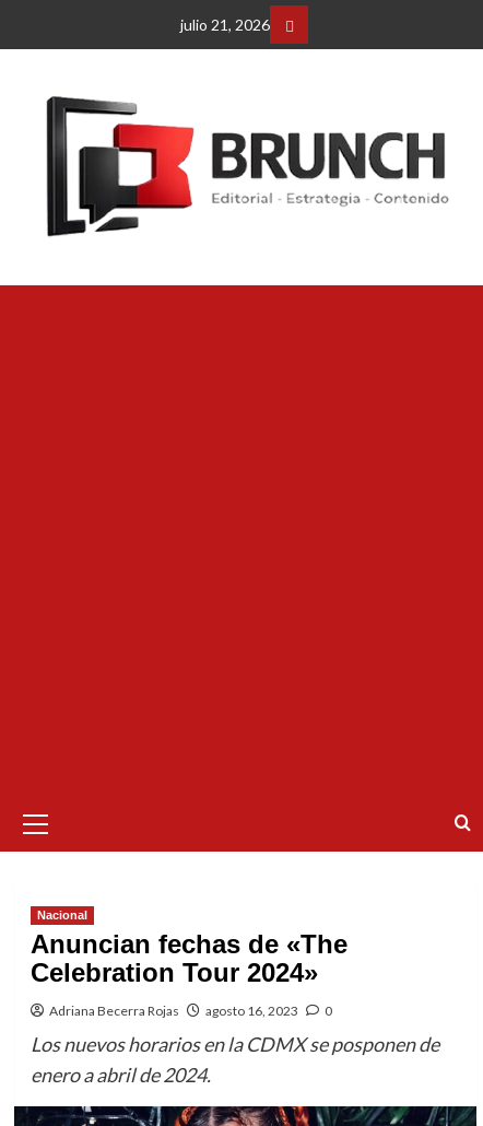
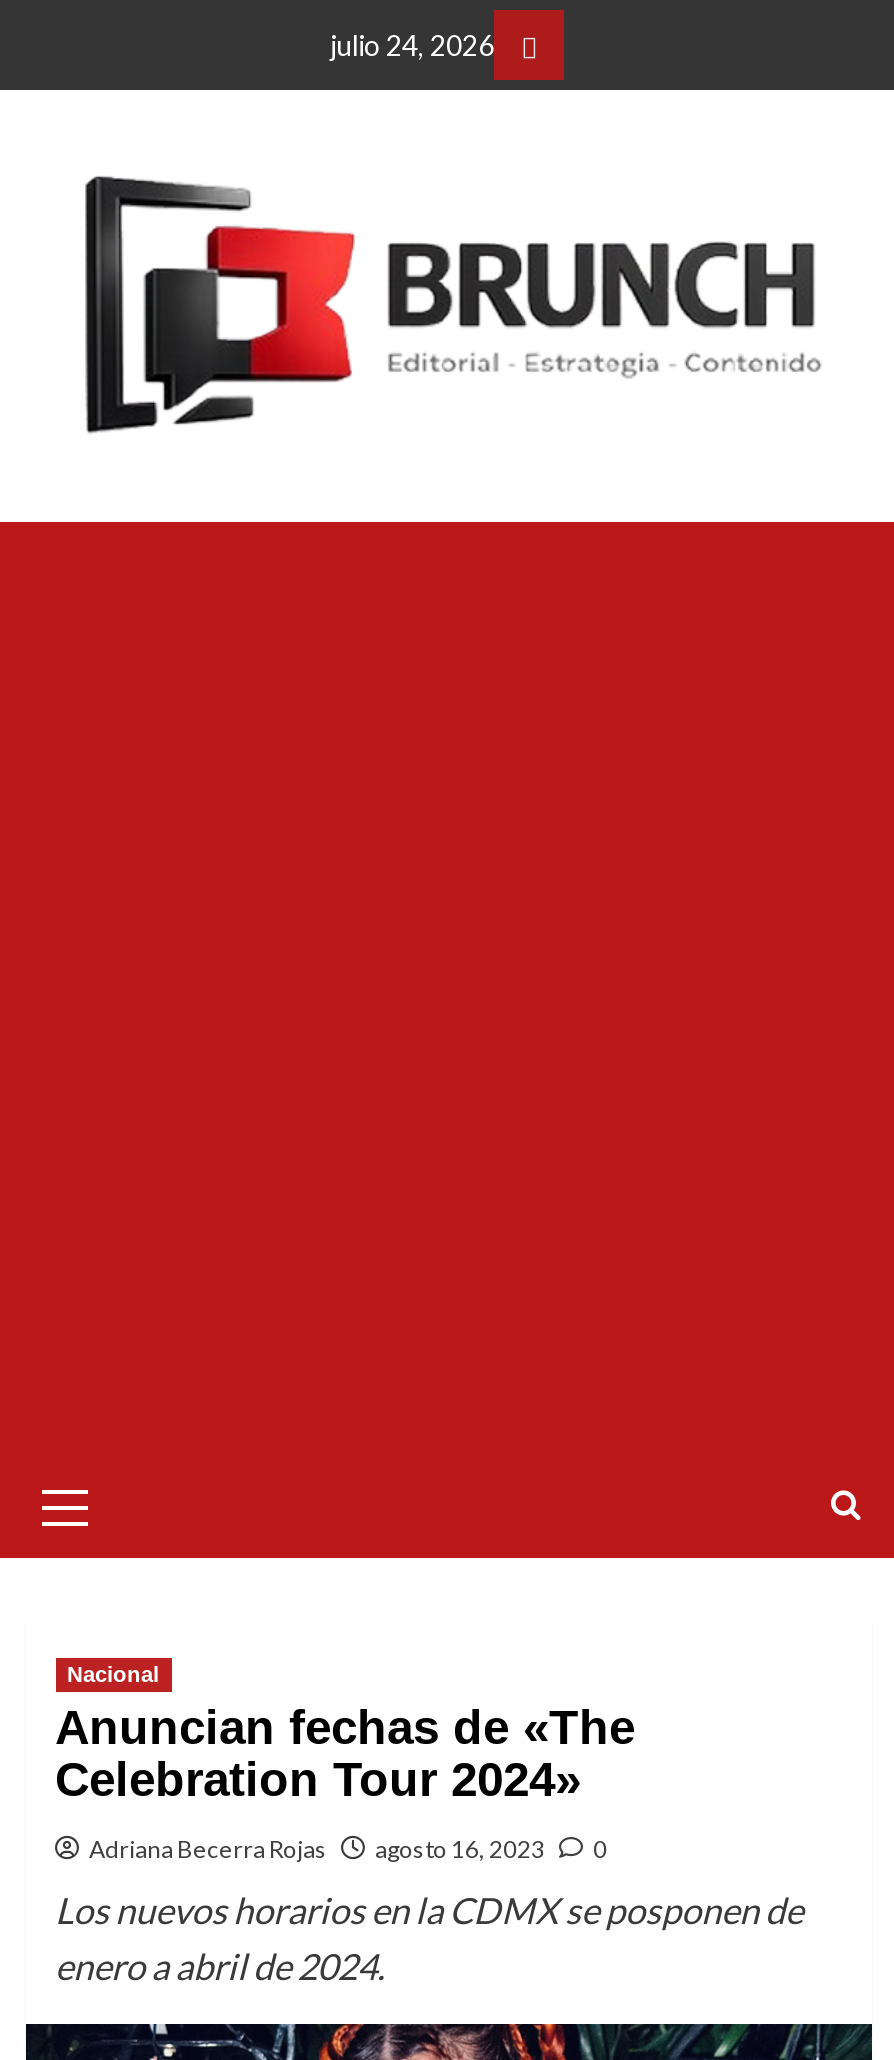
- julio 21, 2026
+ julio 24, 2026
